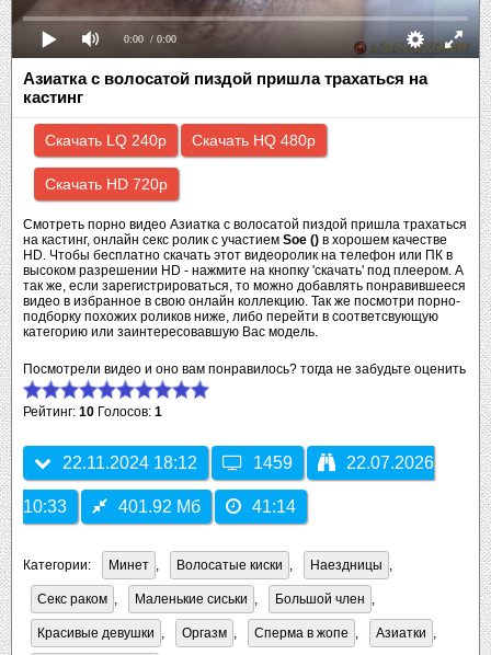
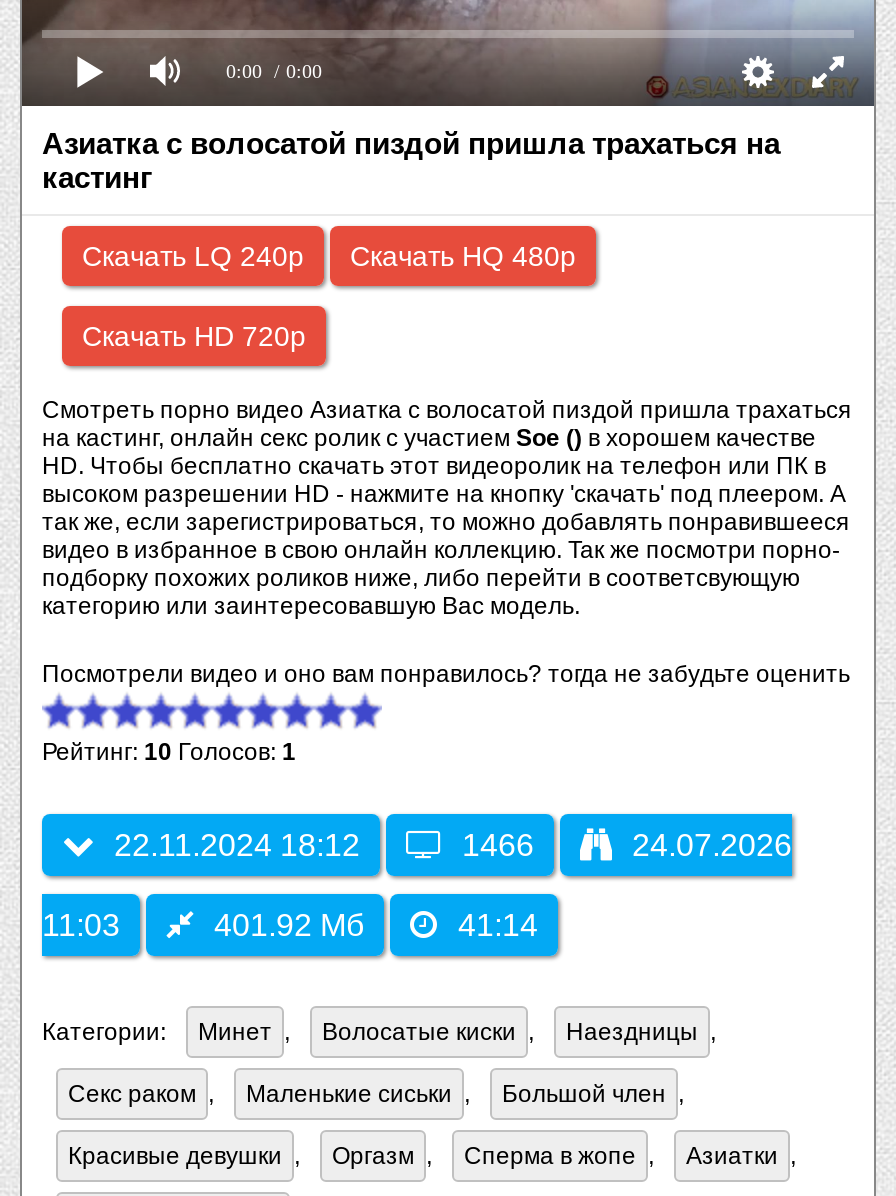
- 1459
+ 1466

- 22.07.2026
+ 24.07.2026

- 10:33
+ 11:03
